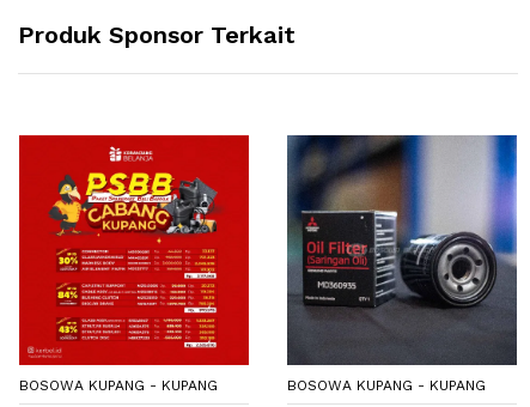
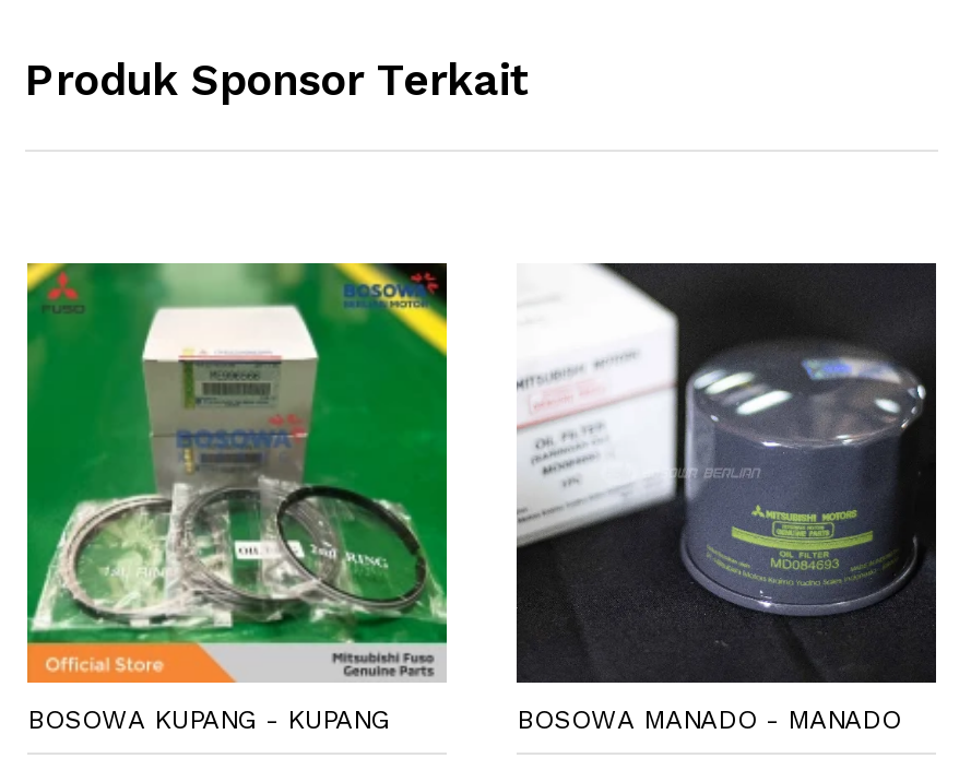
- [image]
- BOSOWA KUPANG - KUPANG
+ [image]
+ BOSOWA MANADO - MANADO

- [image]
+ [image]
